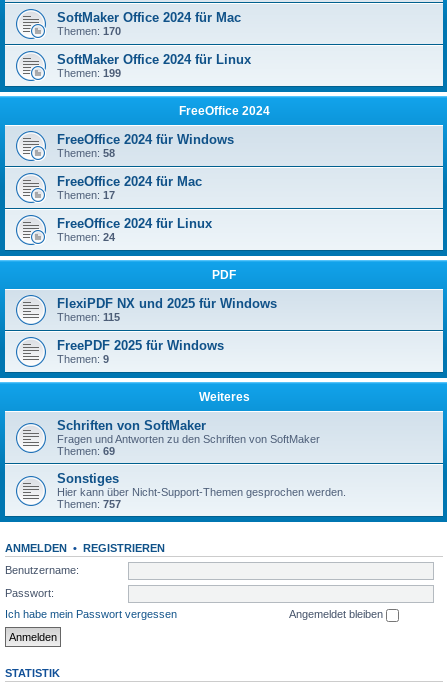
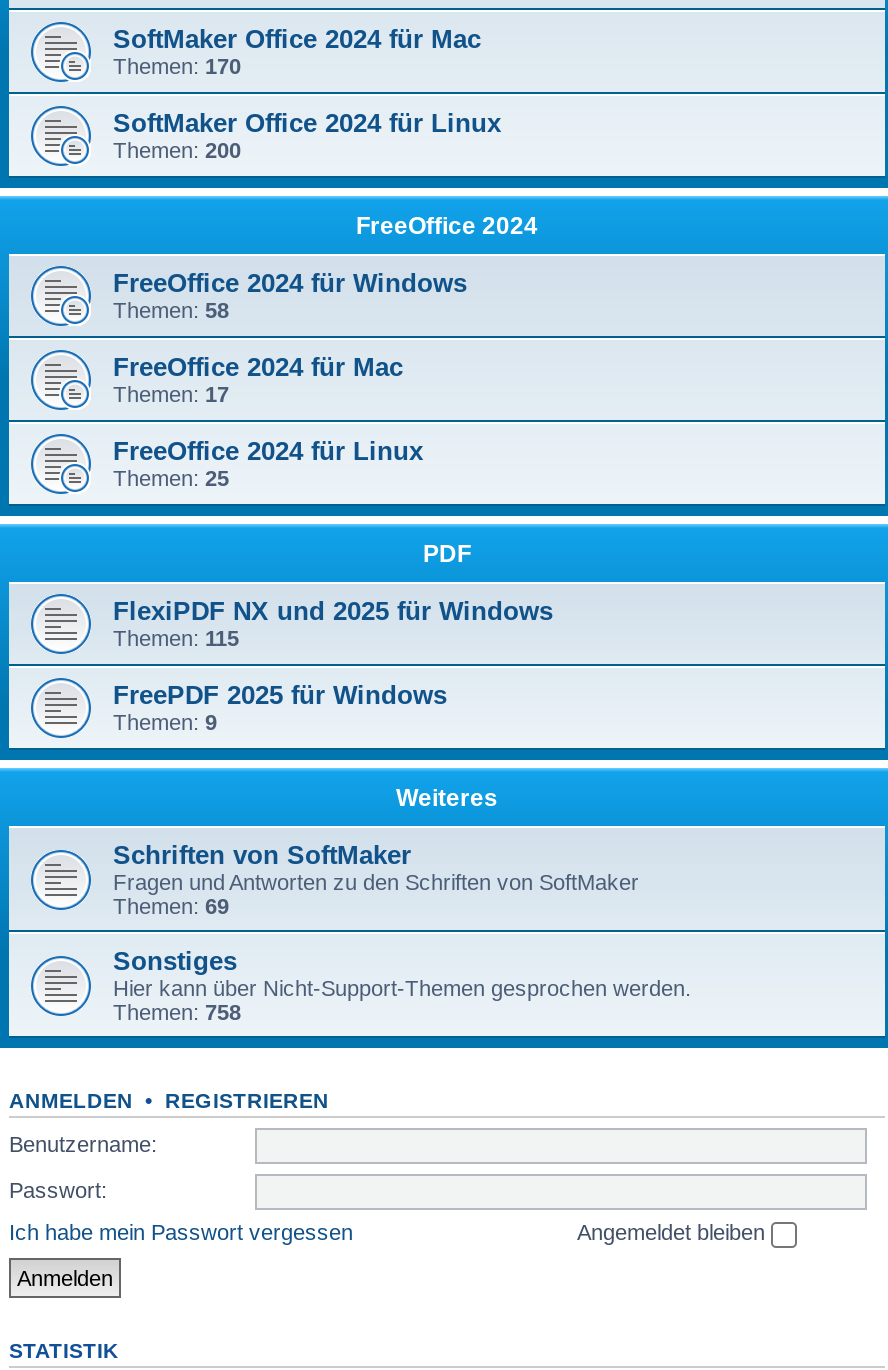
- Themen: 199
+ Themen: 200

- Themen: 24
+ Themen: 25

- Themen: 757
+ Themen: 758
